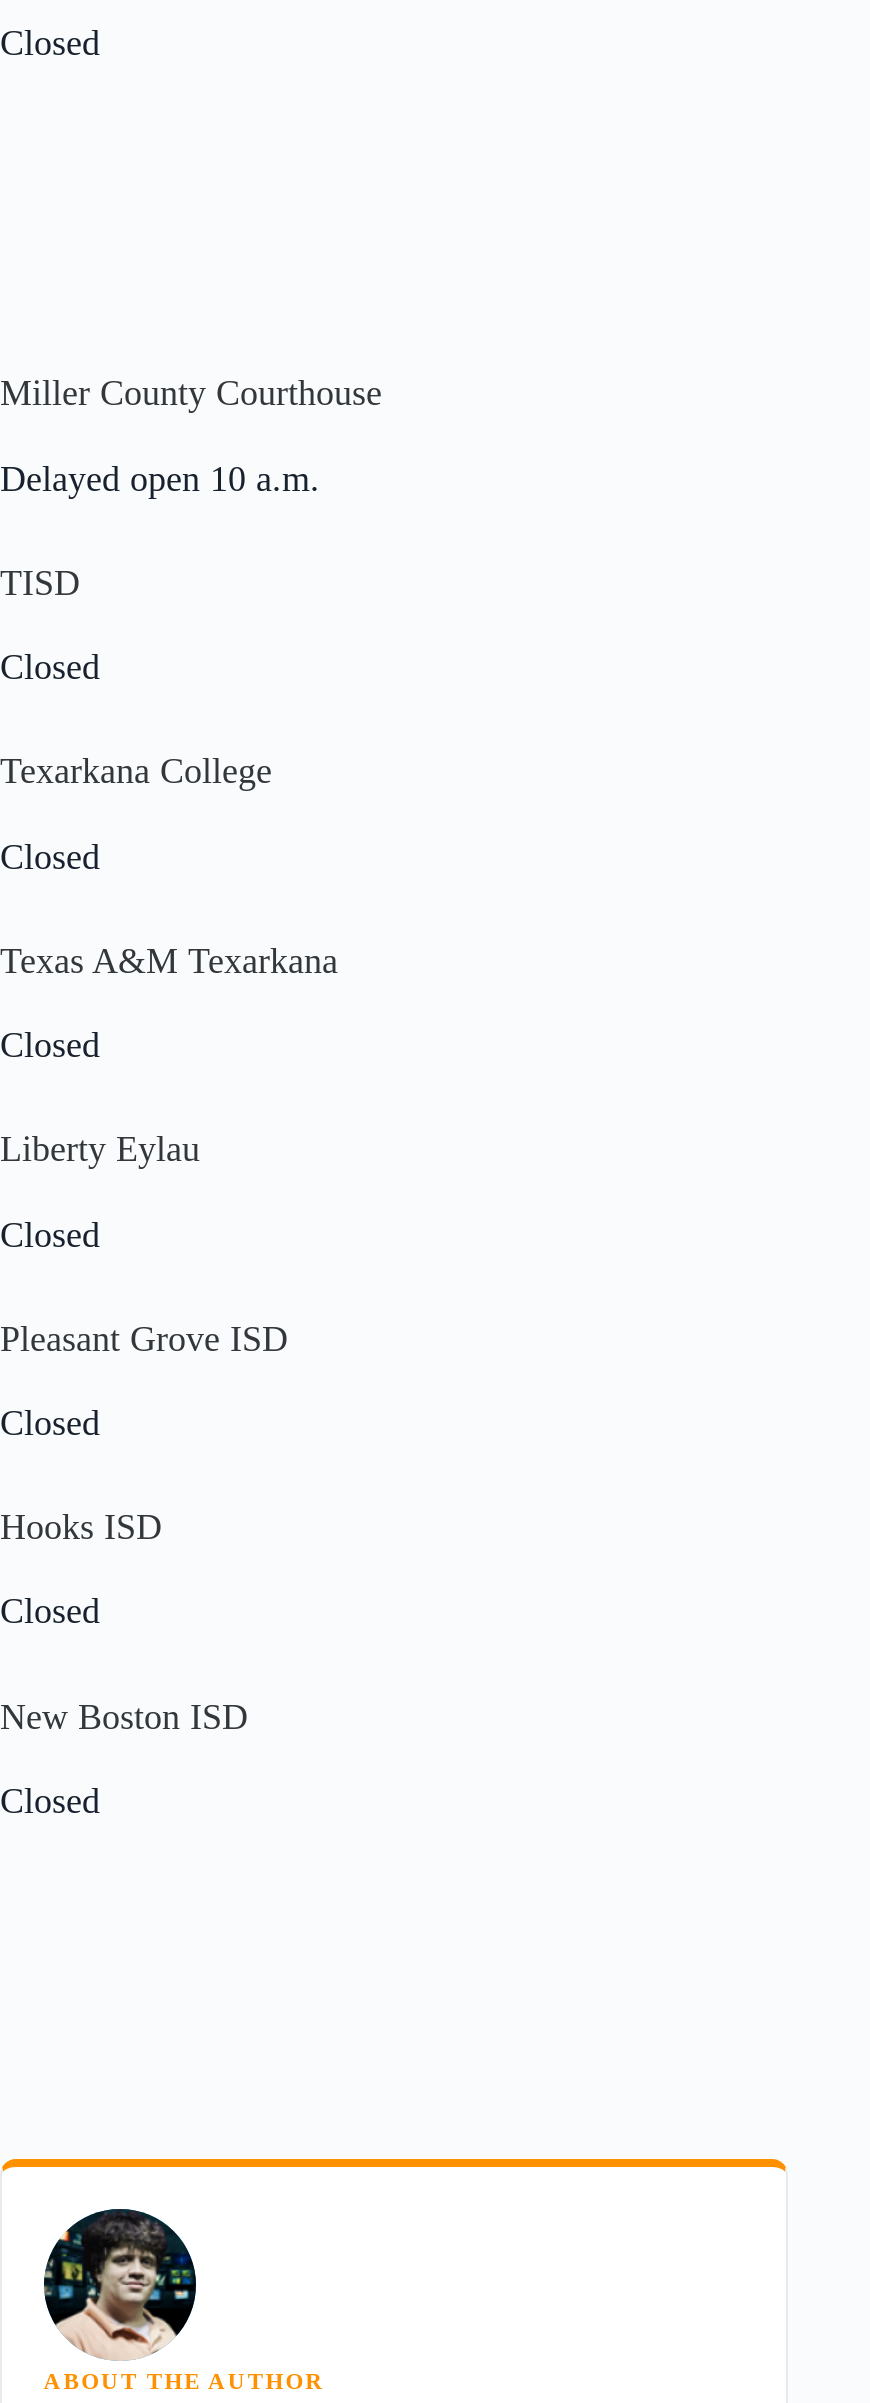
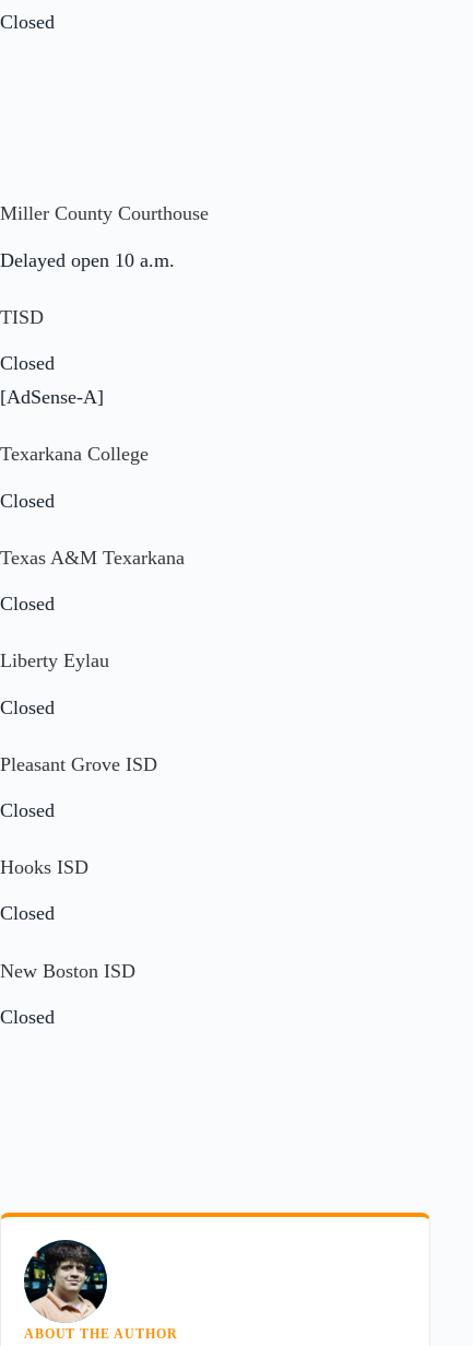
+ [AdSense-A]
